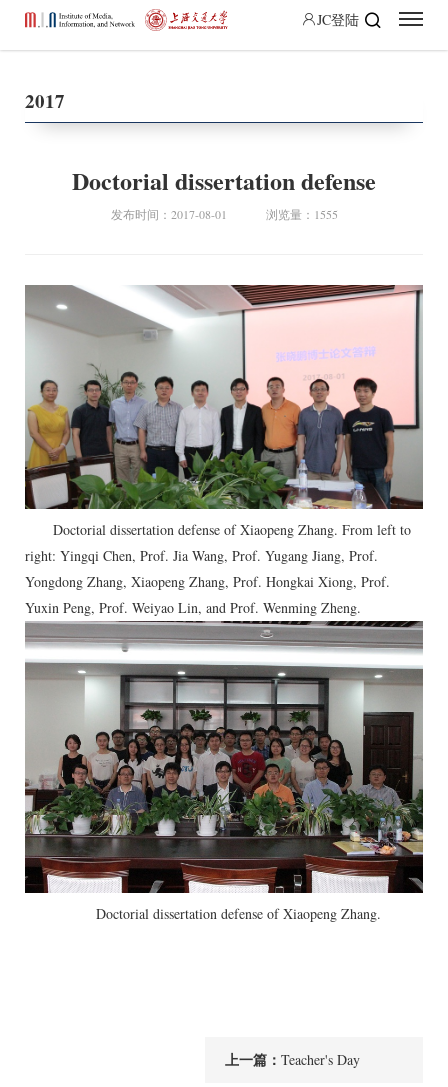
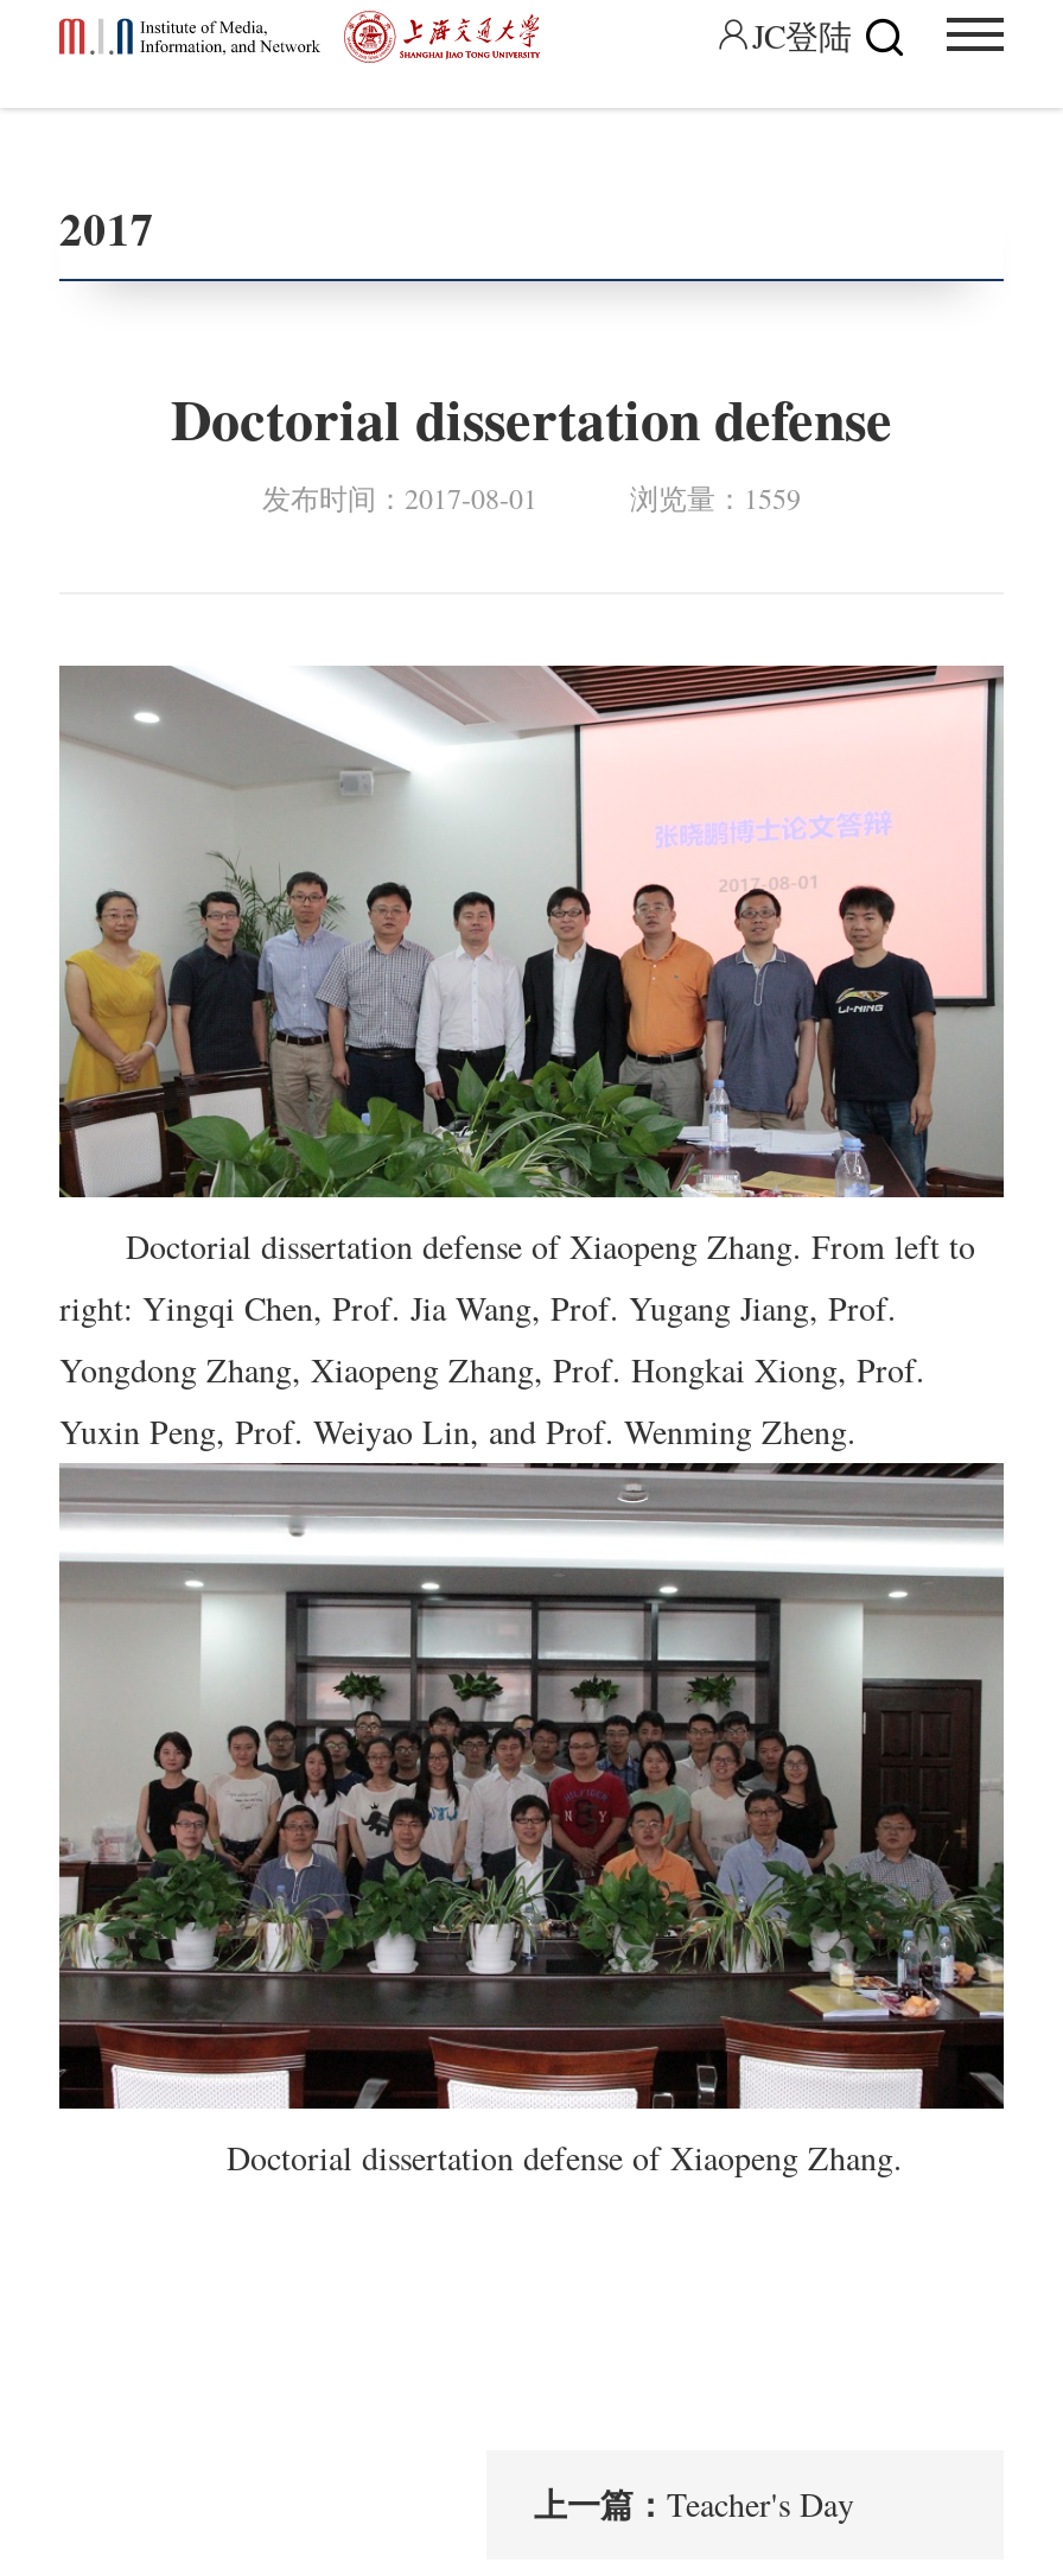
- 浏览量：1555
+ 浏览量：1559
